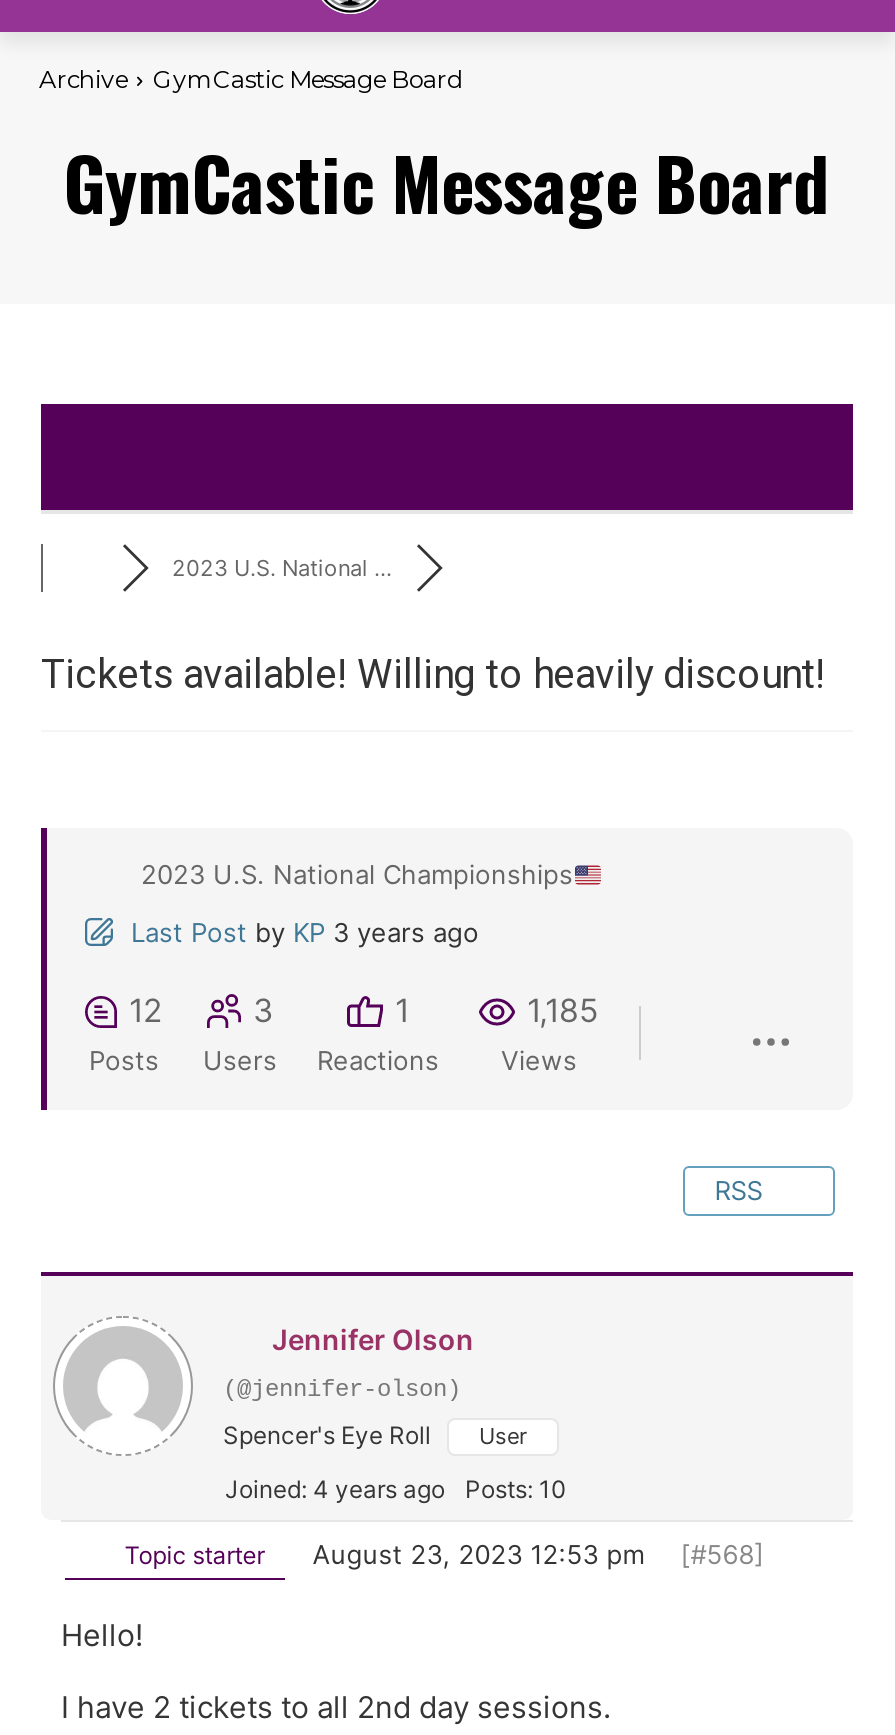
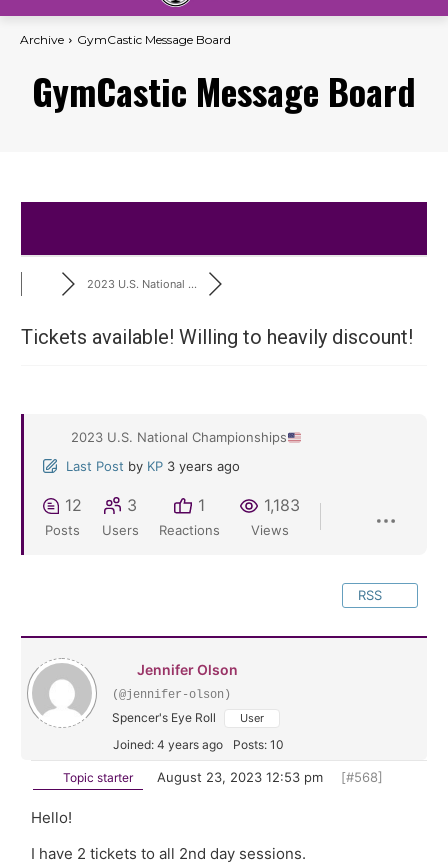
- 1,185
+ 1,183
